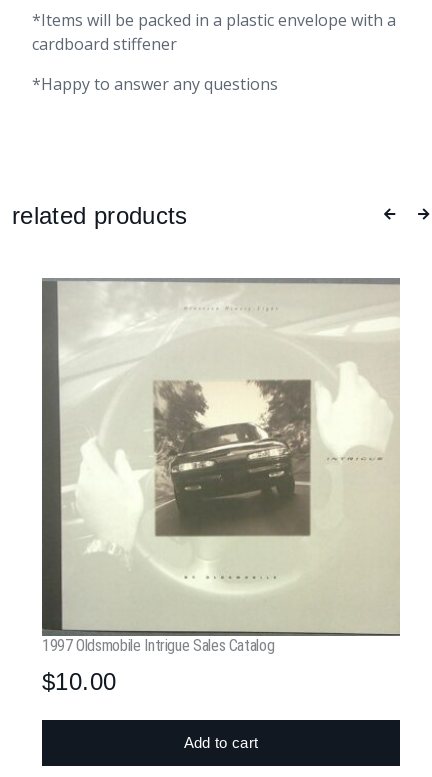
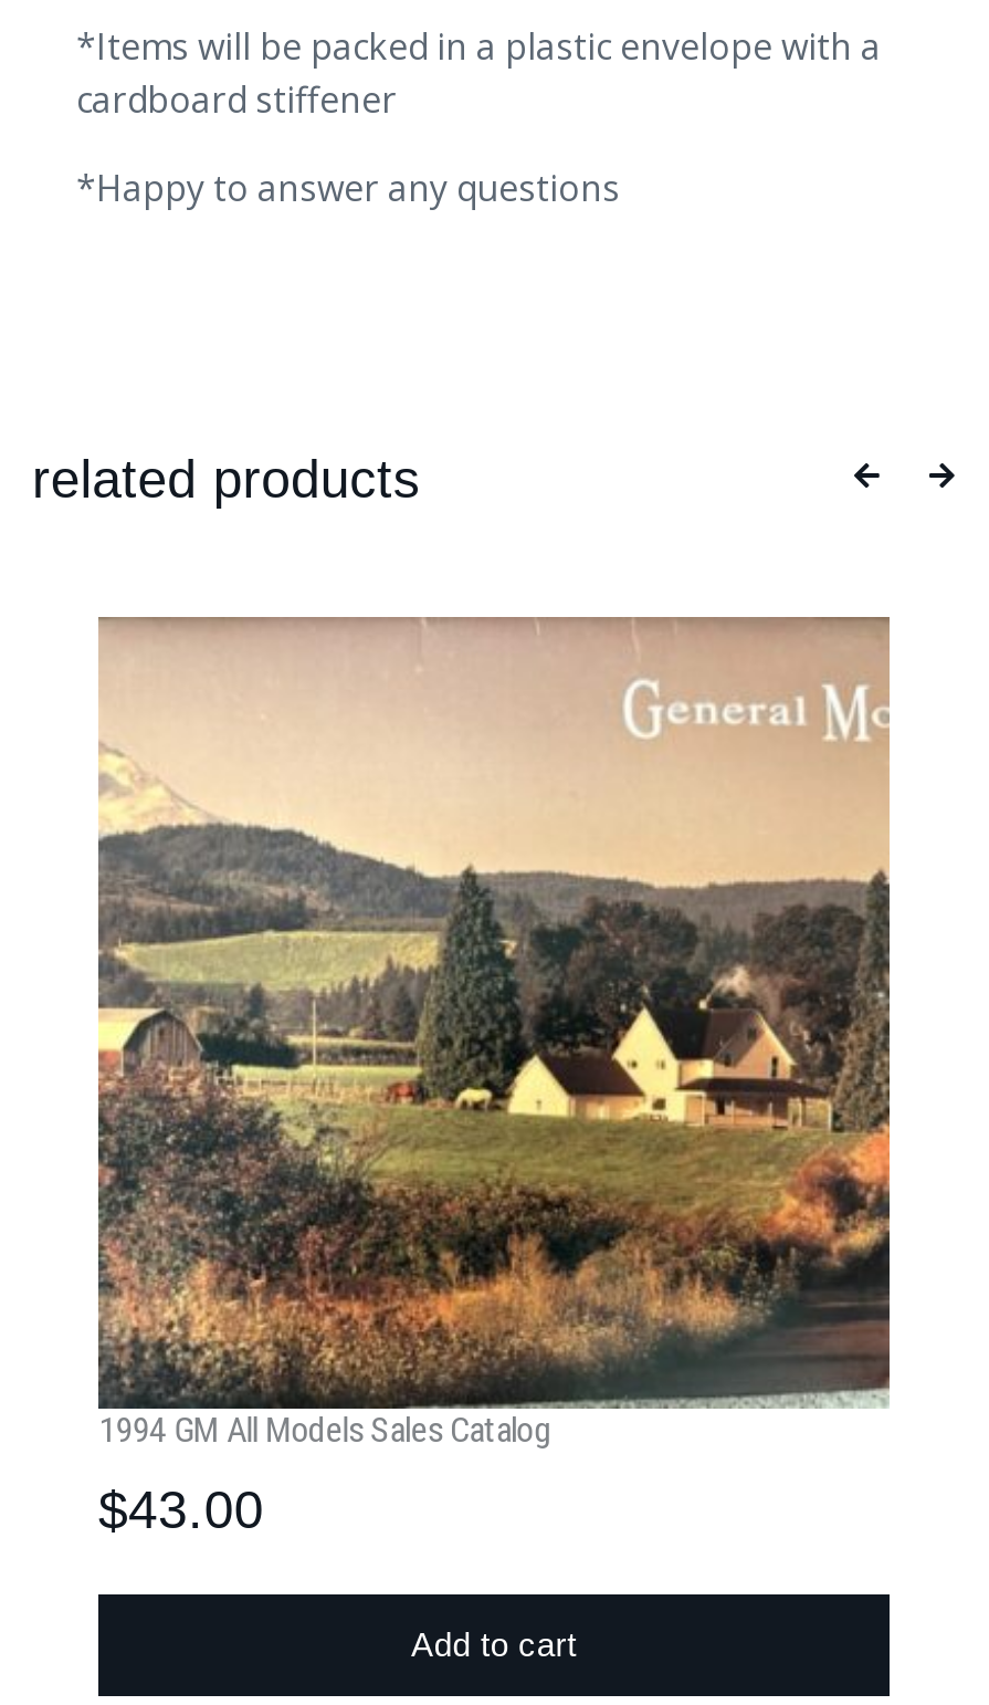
- [image]
- 1997 Oldsmobile Intrigue Sales Catalog
+ [image]
+ 1994 GM All Models Sales Catalog

- $10.00
+ $43.00
